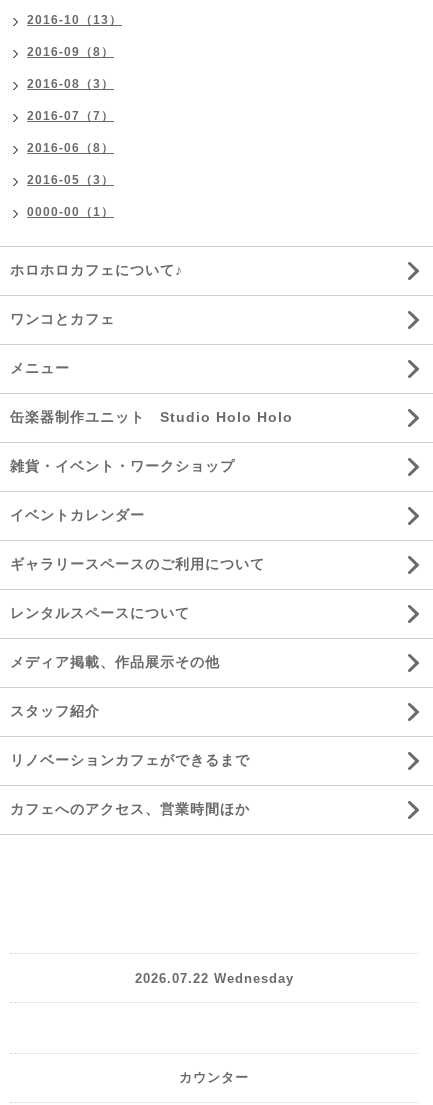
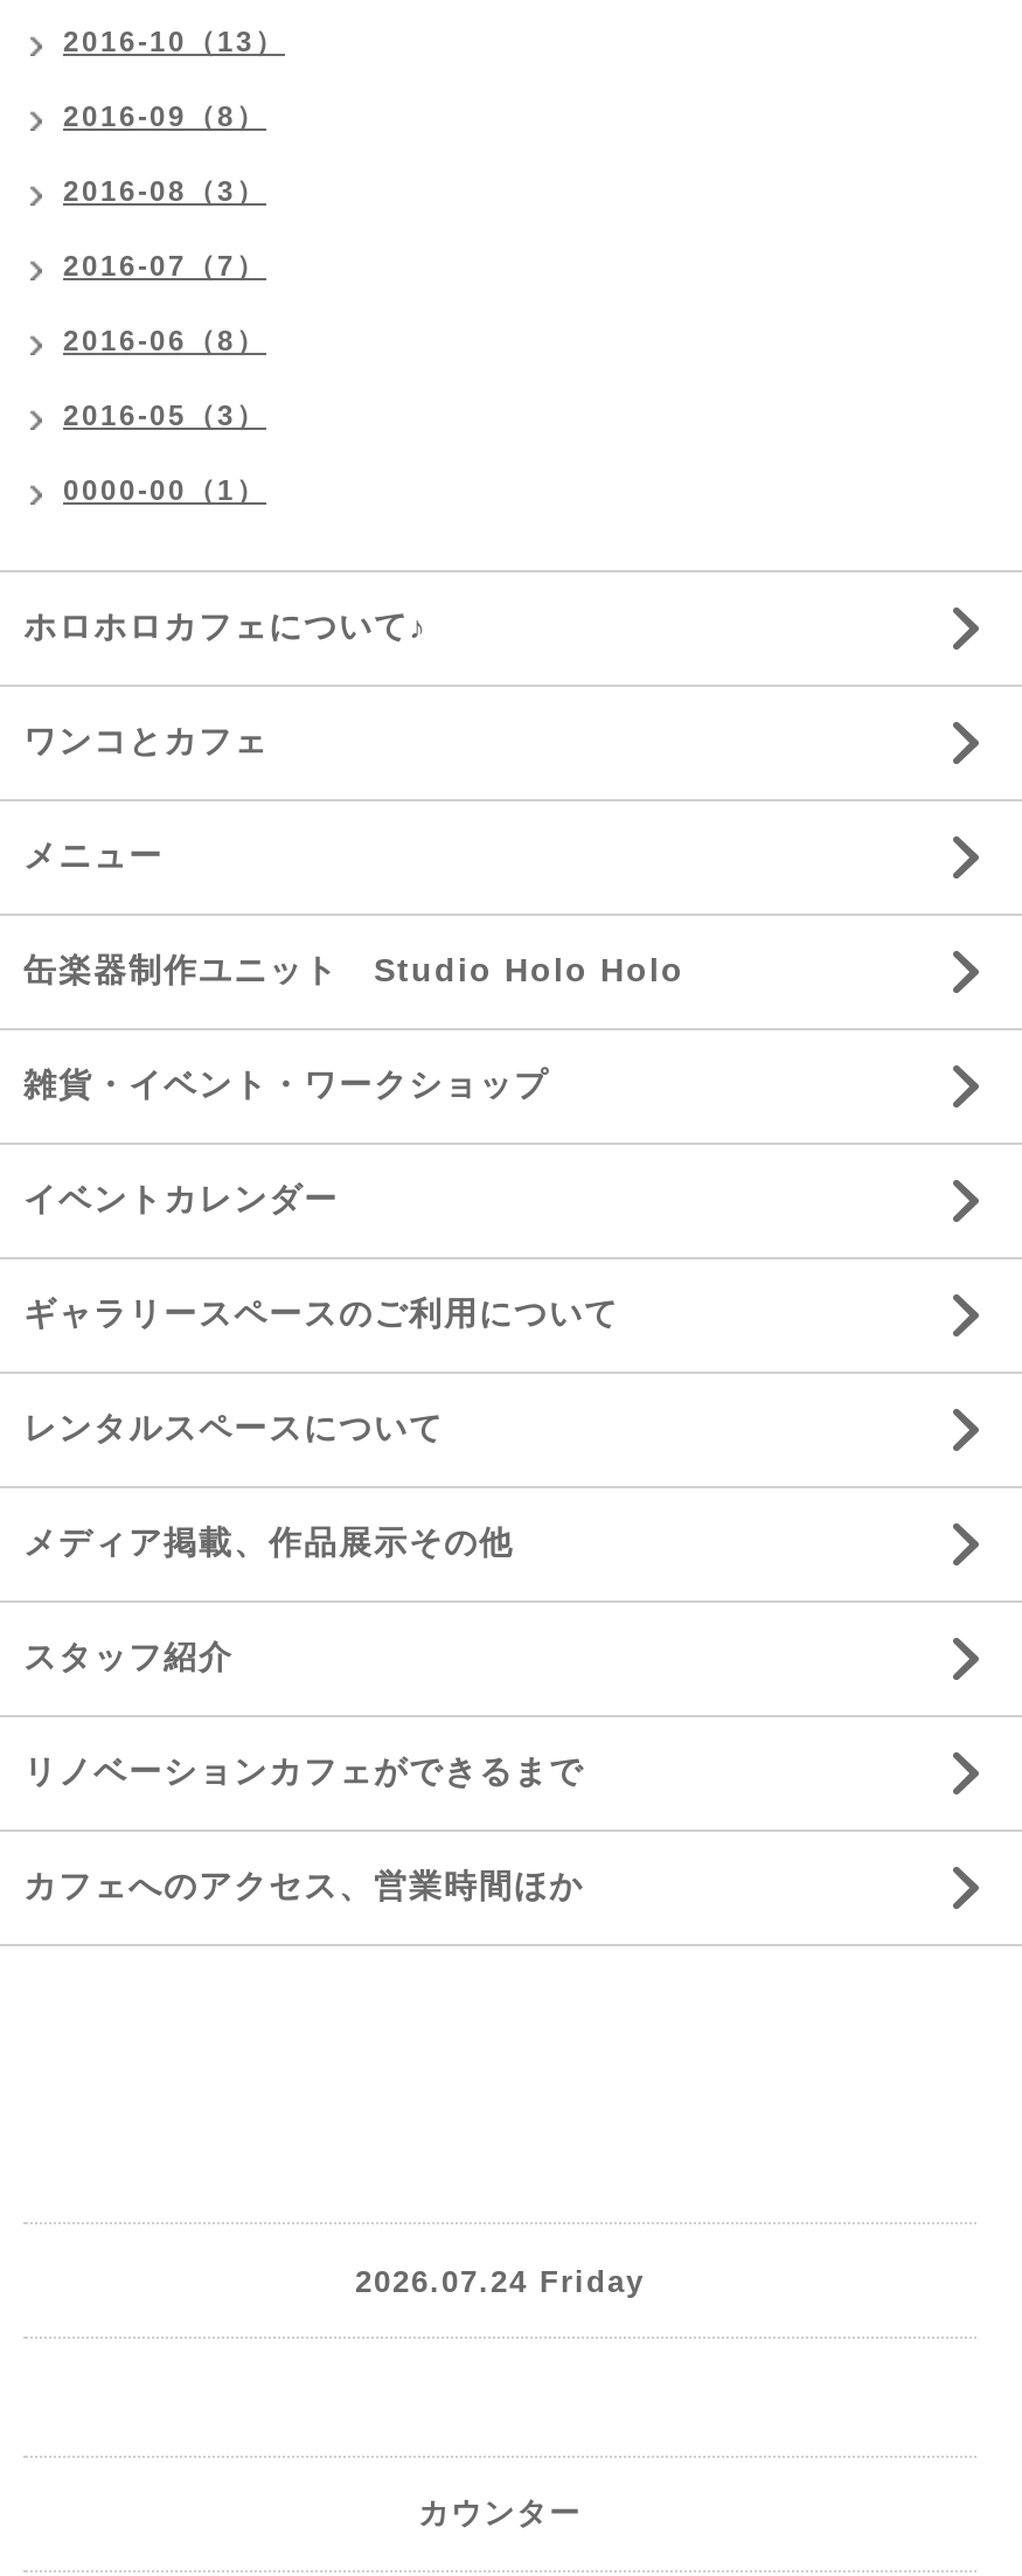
- 2026.07.22 Wednesday
+ 2026.07.24 Friday
